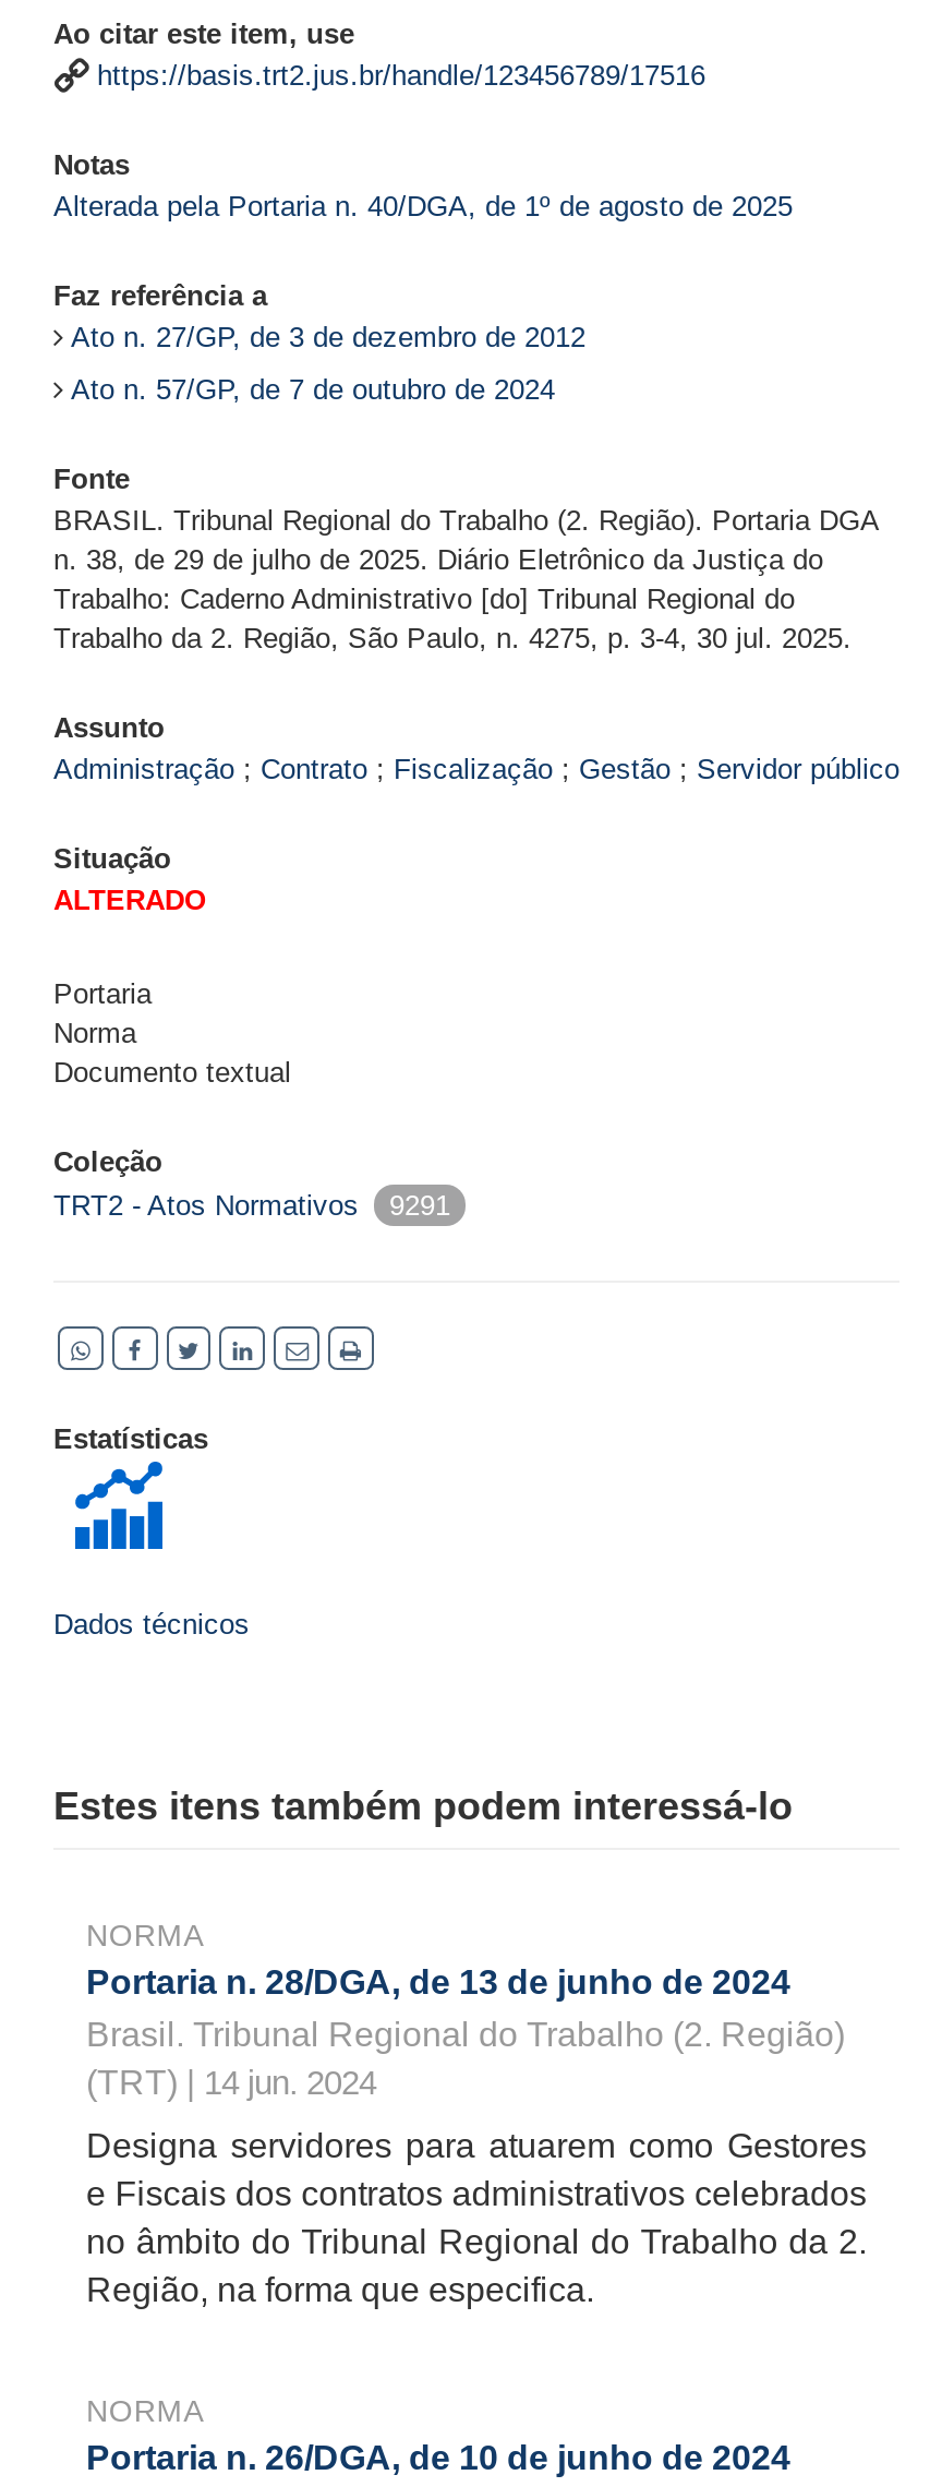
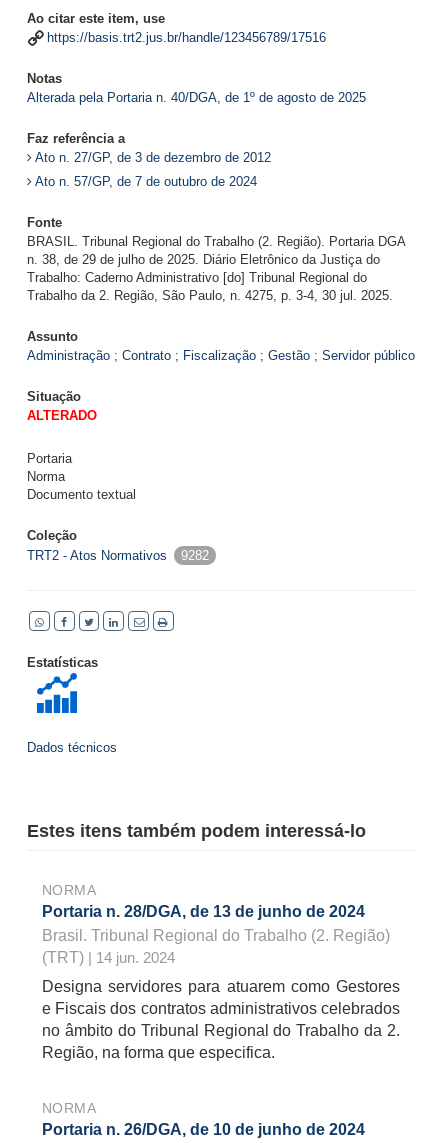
- TRT2 - Atos Normativos 9291
+ TRT2 - Atos Normativos 9282
